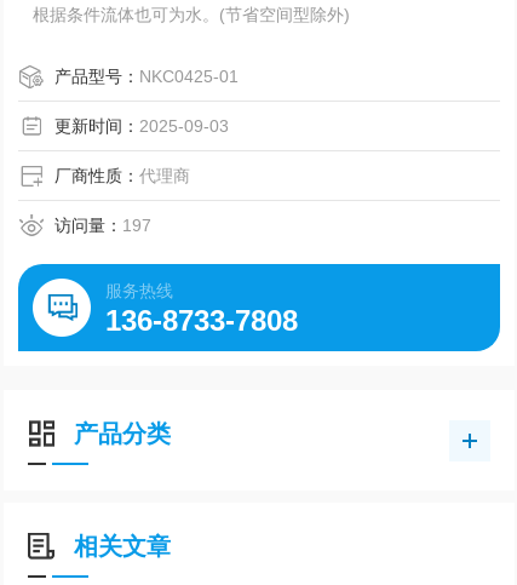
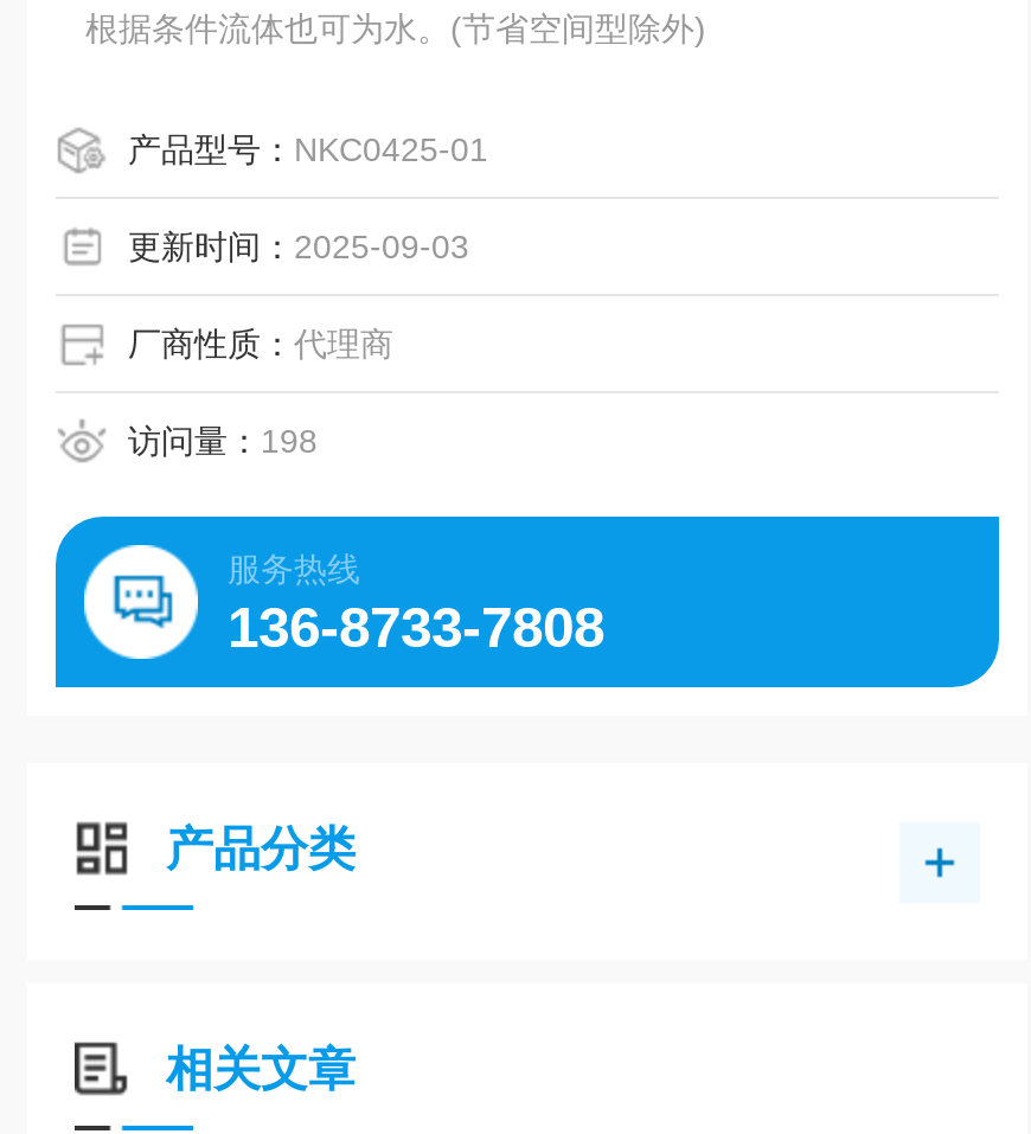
- 访问量：197
+ 访问量：198
